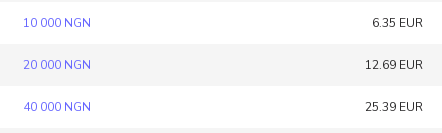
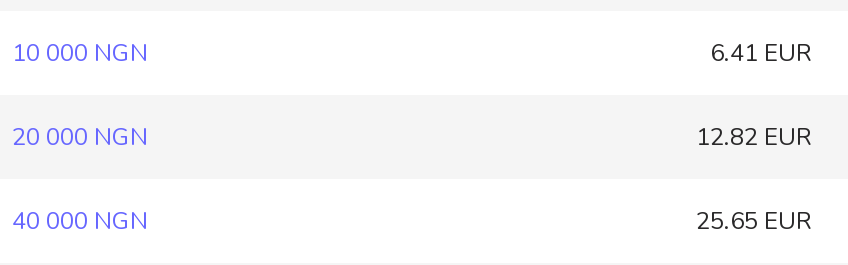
- 6.35 EUR
+ 6.41 EUR

- 12.69 EUR
+ 12.82 EUR

- 25.39 EUR
+ 25.65 EUR
